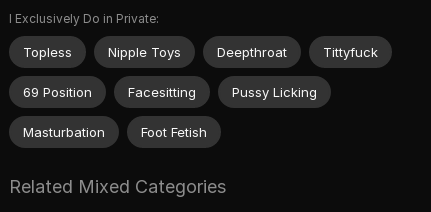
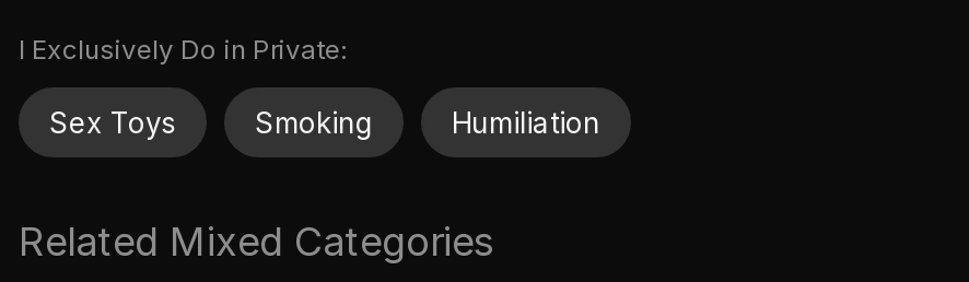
- Topless
- Nipple Toys
- Deepthroat
- Tittyfuck
- 69 Position
- Facesitting
- Pussy Licking
- Masturbation
- Foot Fetish
+ Sex Toys
+ Smoking
+ Humiliation
